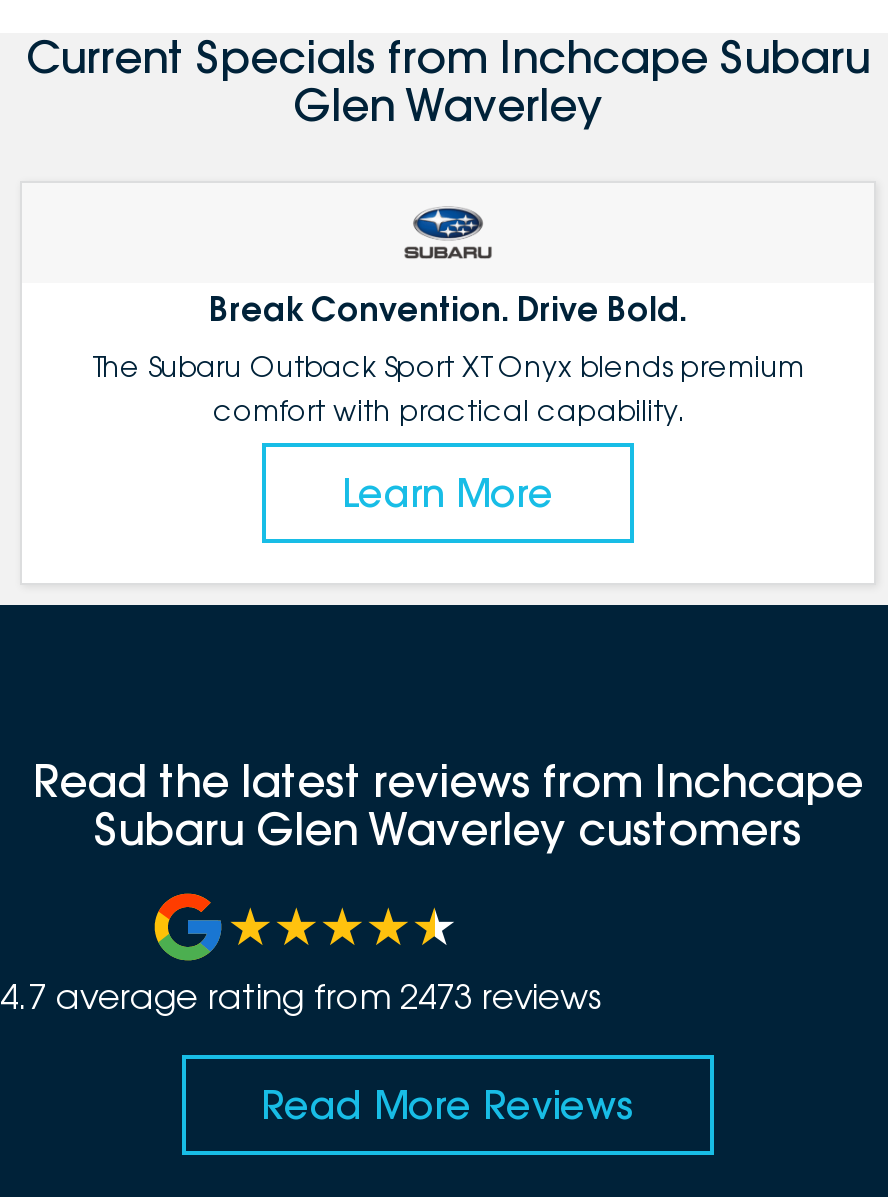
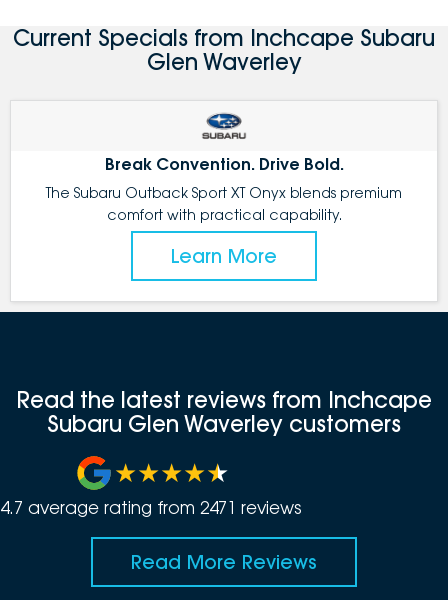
- 4.7 average rating from 2473 reviews
+ 4.7 average rating from 2471 reviews
